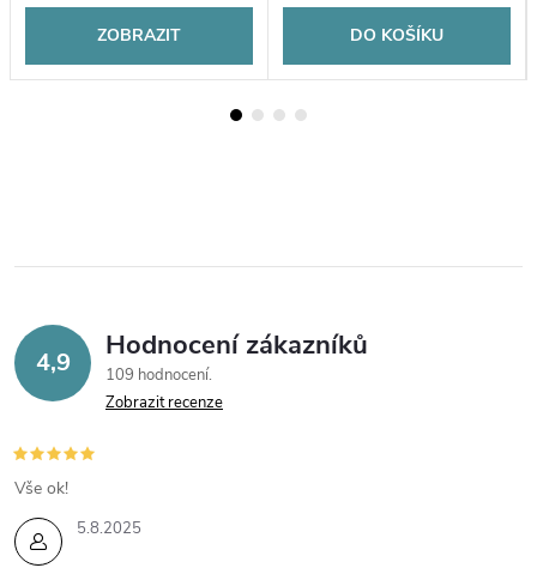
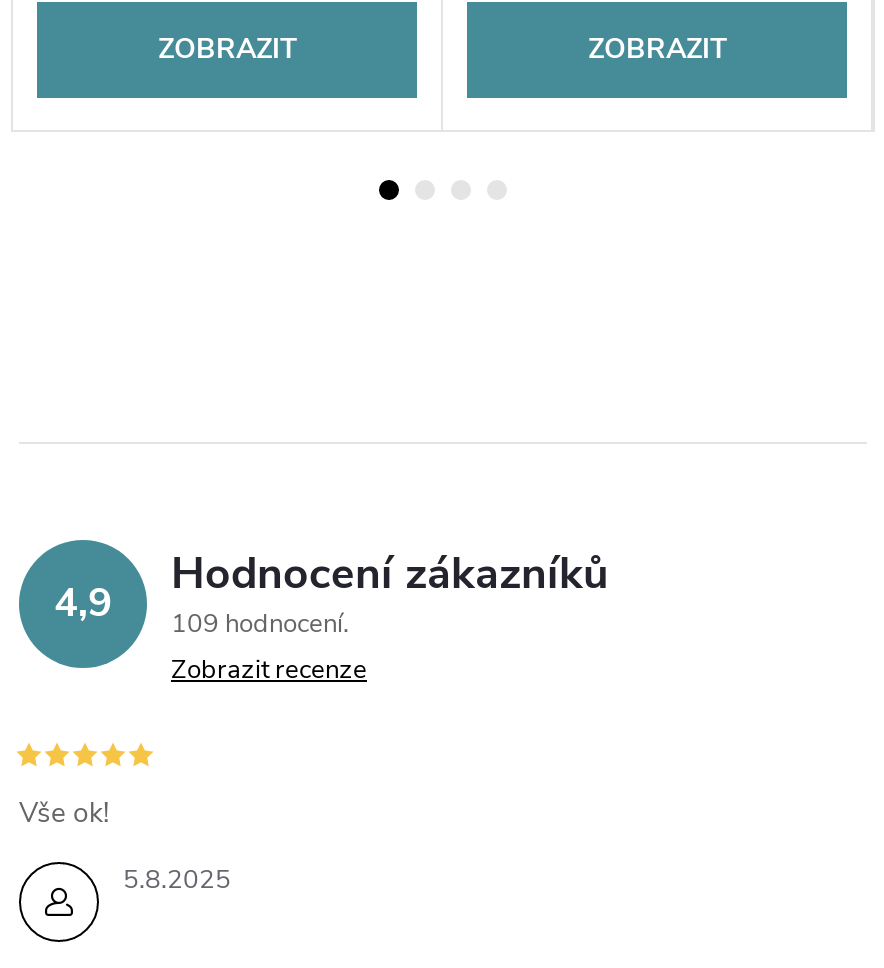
- DO KOŠÍKU
+ ZOBRAZIT
